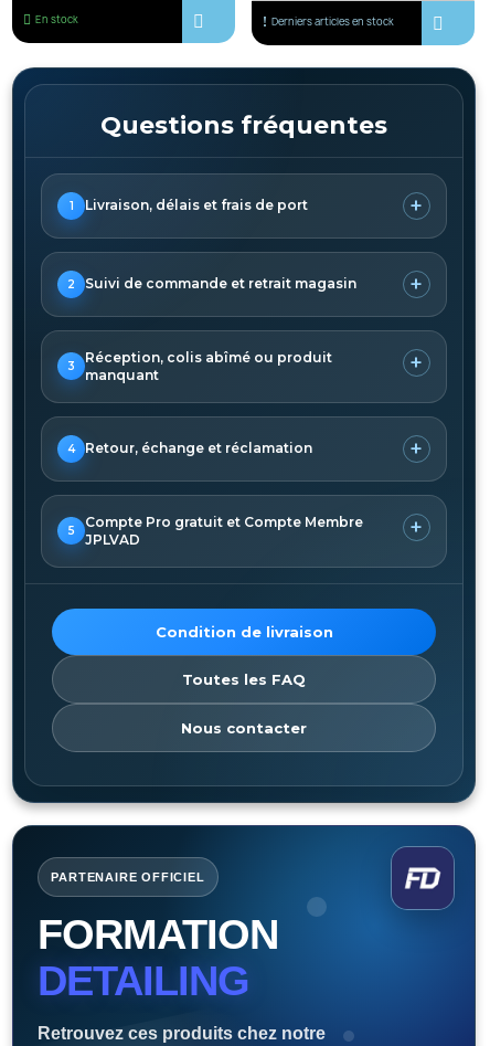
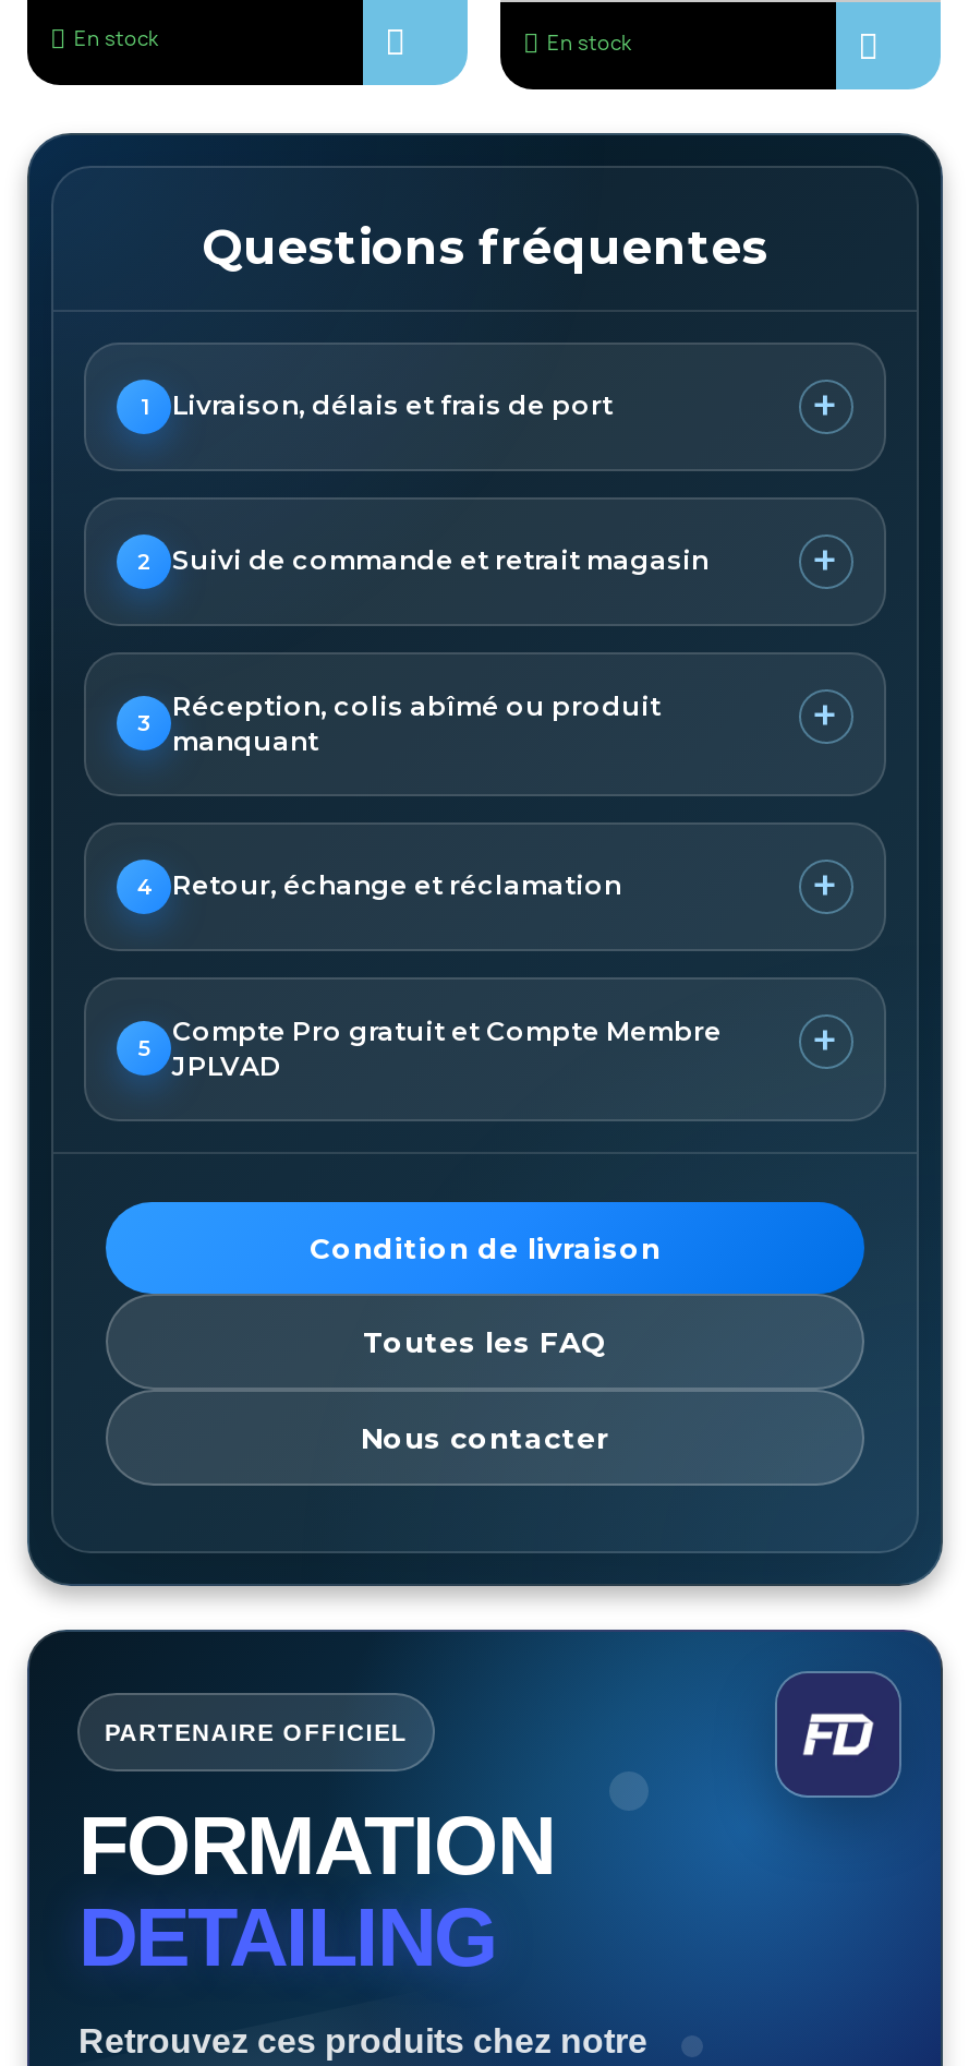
- Derniers articles en stock
+ En stock
